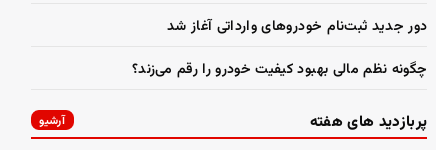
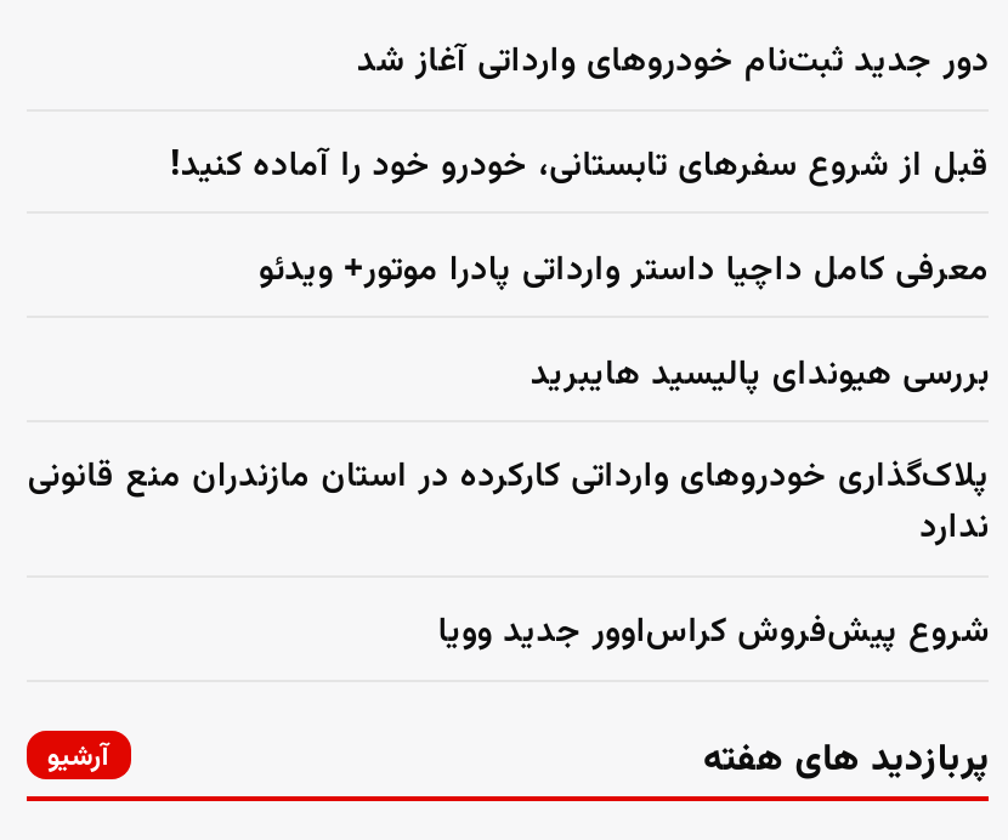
- چگونه نظم مالی بهبود کیفیت خودرو را رقم می‌زند؟
+ قبل از شروع سفرهای تابستانی، خودرو خود را آماده کنید!
+ معرفی کامل داچیا داستر وارداتی پادرا موتور+ ویدئو
+ بررسی هیوندای پالیسید هایبرید
+ پلاک‌گذاری خودروهای وارداتی کارکرده در استان مازندران منع قانونی
+ ندارد
+ شروع پیش‌فروش کراس‌اوور جدید وویا
